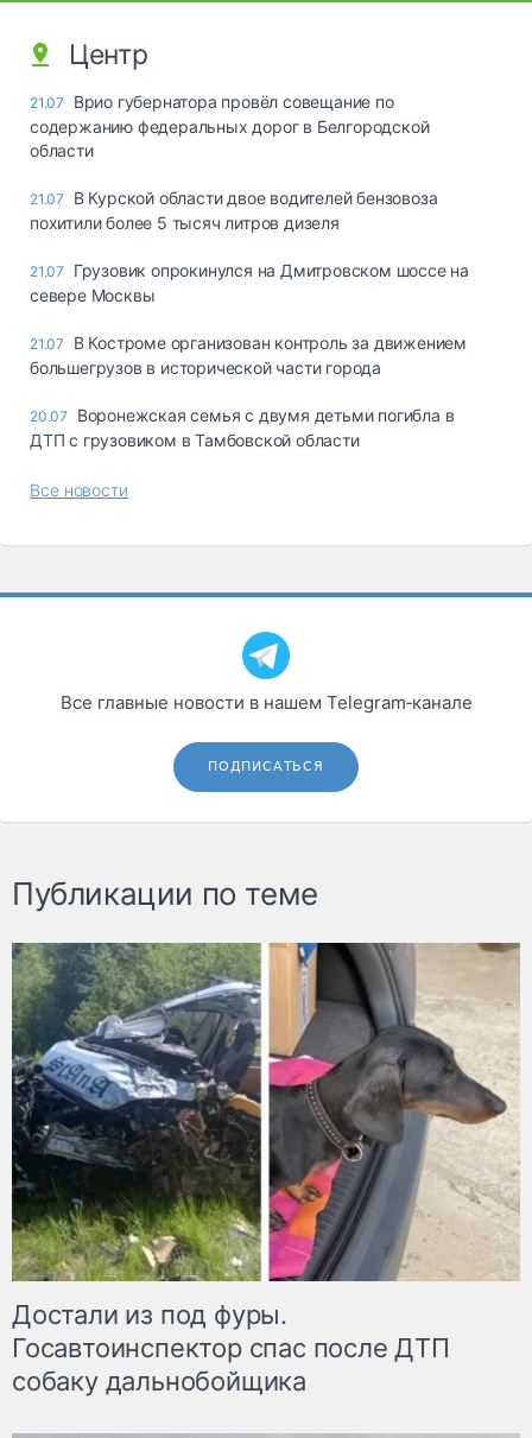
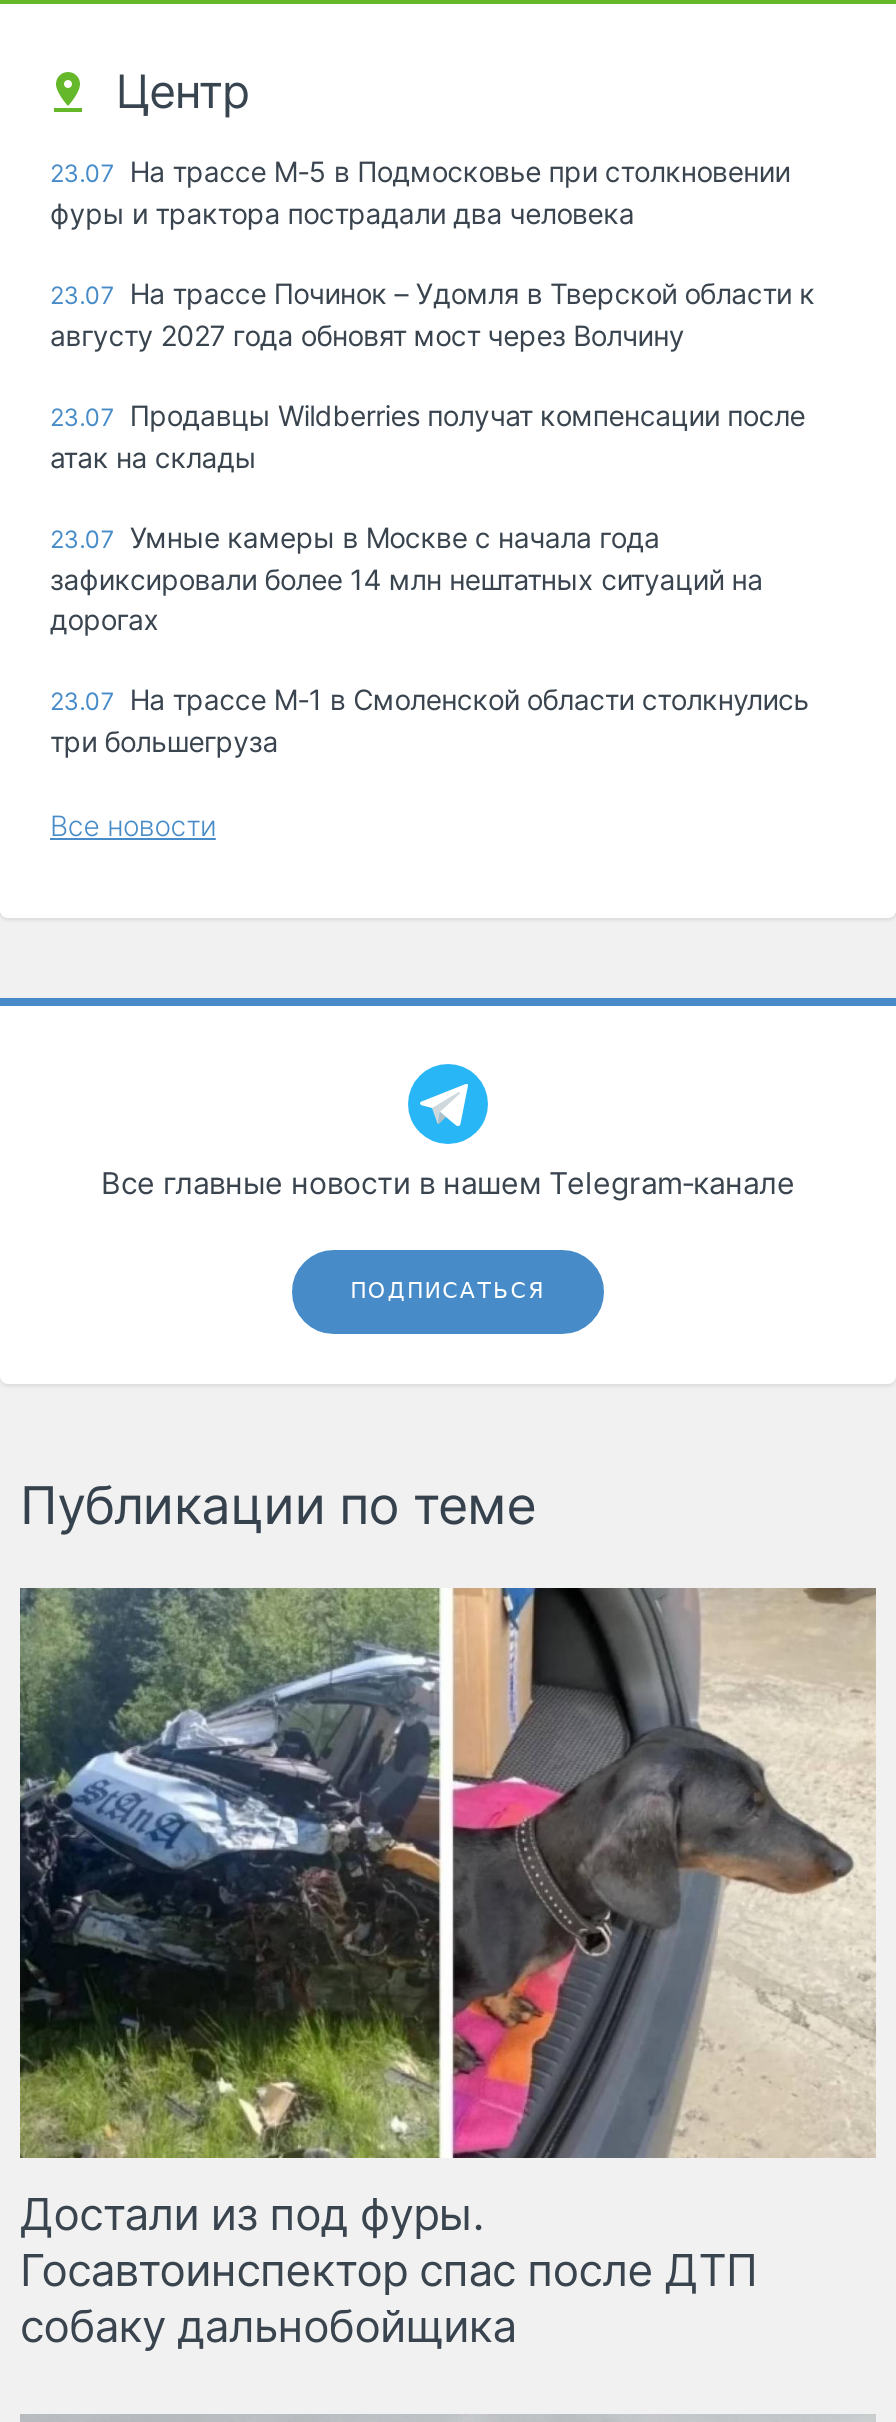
- 21.07 Врио губернатора провёл совещание по
- содержанию федеральных дорог в Белгородской
- области
+ 23.07 На трассе М-5 в Подмосковье при столкновении
+ фуры и трактора пострадали два человека

- 21.07 В Курской области двое водителей бензовоза
- похитили более 5 тысяч литров дизеля
+ 23.07 На трассе Починок – Удомля в Тверской области к
+ августу 2027 года обновят мост через Волчину

- 21.07 Грузовик опрокинулся на Дмитровском шоссе на
- севере Москвы
+ 23.07 Продавцы Wildberries получат компенсации после
+ атак на склады

- 21.07 В Костроме организован контроль за движением
- большегрузов в исторической части города
+ 23.07 Умные камеры в Москве с начала года
+ зафиксировали более 14 млн нештатных ситуаций на
+ дорогах

- 20.07 Воронежская семья с двумя детьми погибла в
- ДТП с грузовиком в Тамбовской области
+ 23.07 На трассе М-1 в Смоленской области столкнулись
+ три большегруза
